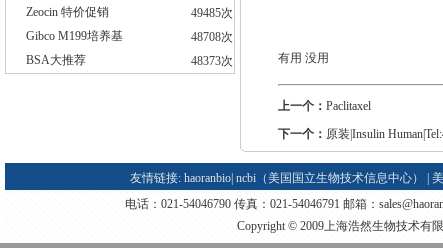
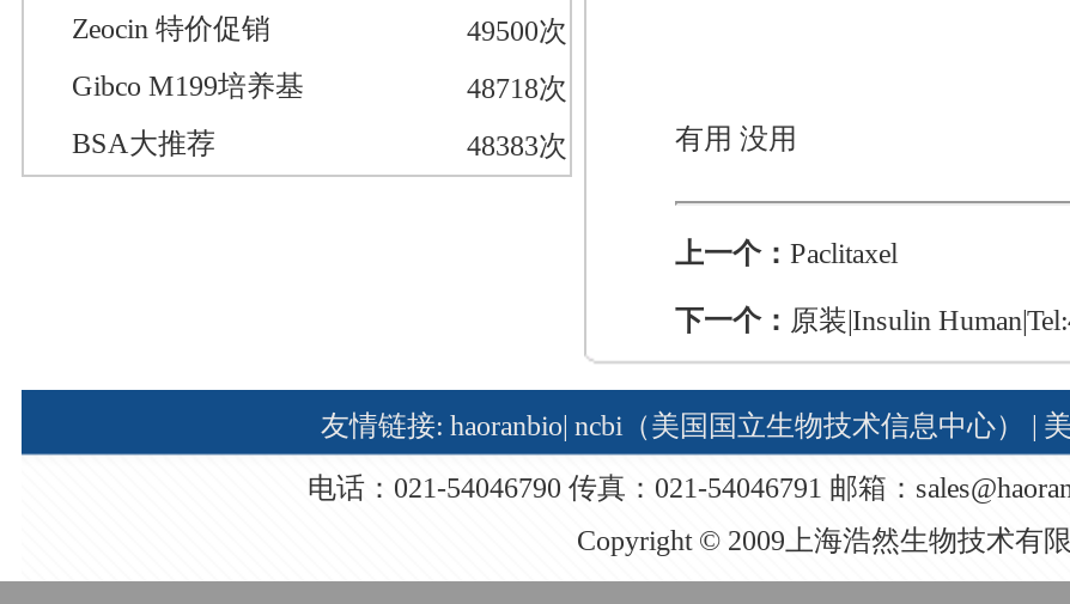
- 49485次
+ 49500次

- 48708次
+ 48718次

- 48373次
+ 48383次
